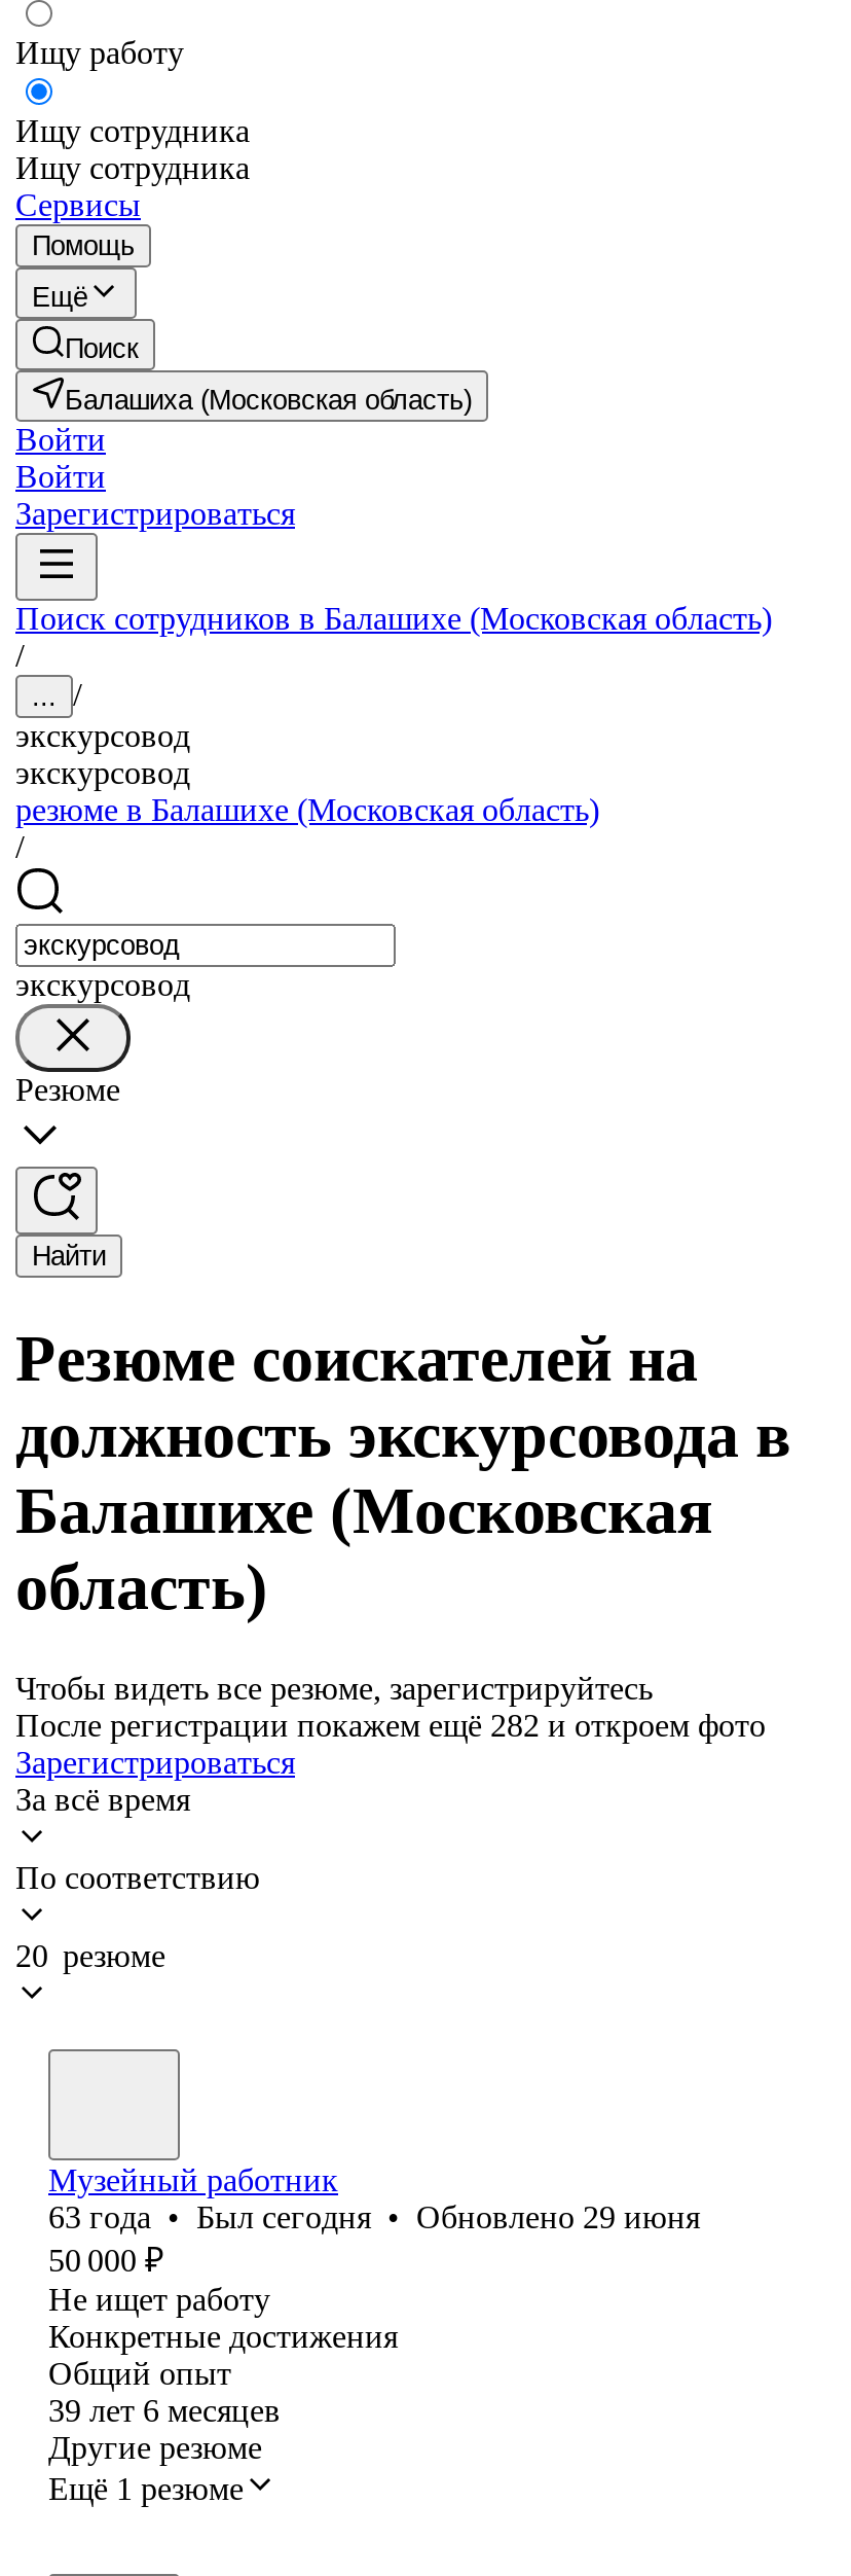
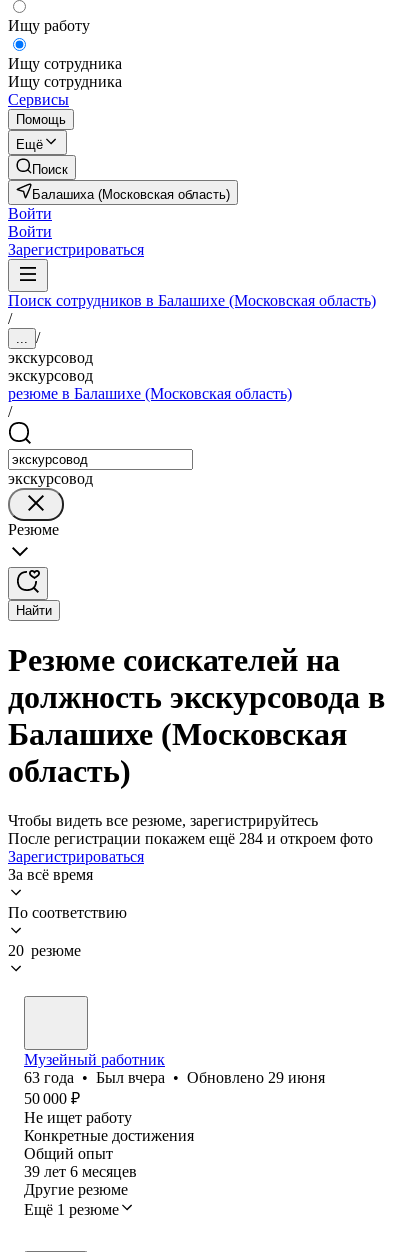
- После регистрации покажем ещё 282 и откроем фото
+ После регистрации покажем ещё 284 и откроем фото

- 63 года • Был сегодня • Обновлено 29 июня
+ 63 года • Был вчера • Обновлено 29 июня
